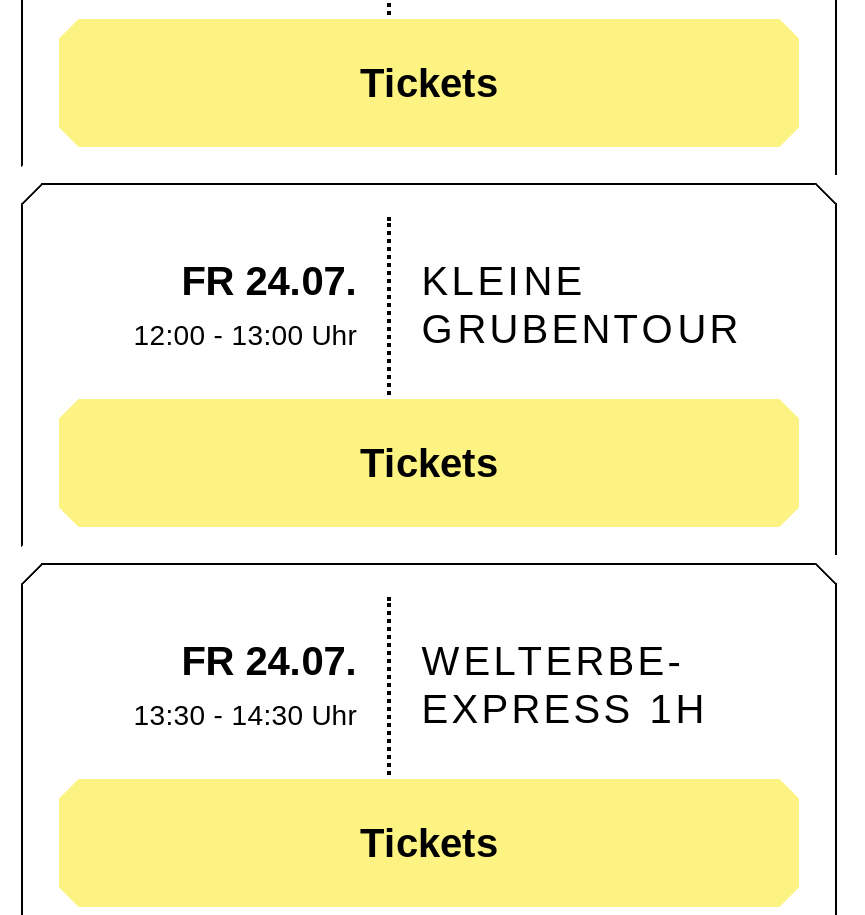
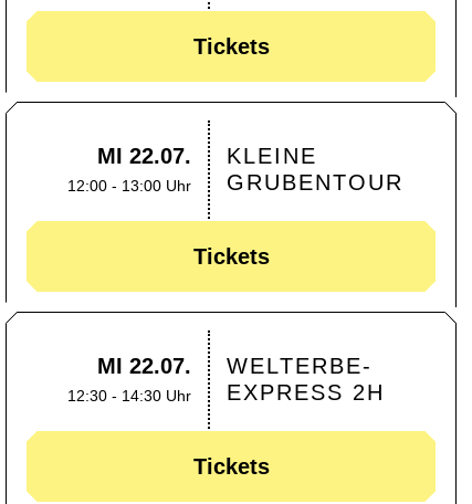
- FR 24.07. KLEINE
+ MI 22.07. KLEINE

- FR 24.07.
- 13:30 - 14:30 Uhr
+ MI 22.07.
+ 12:30 - 14:30 Uhr

- EXPRESS 1H
+ EXPRESS 2H
